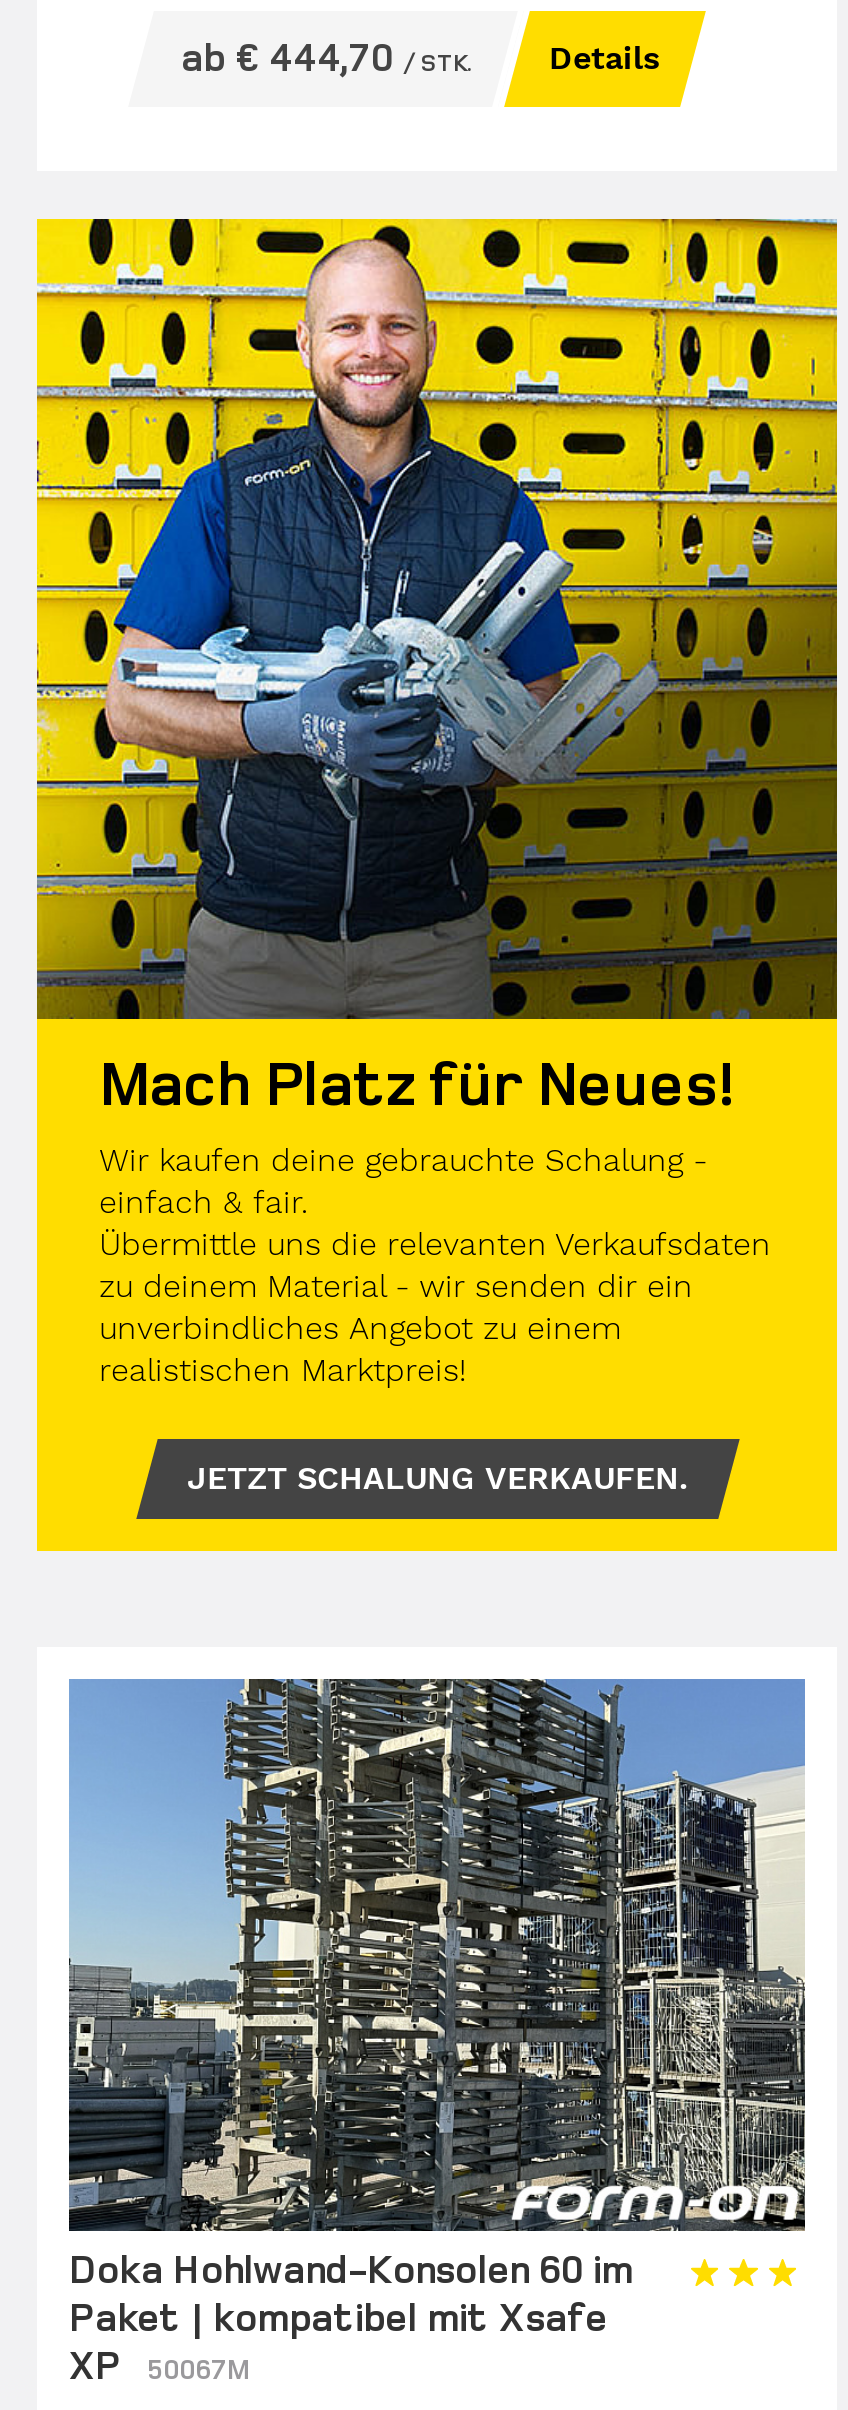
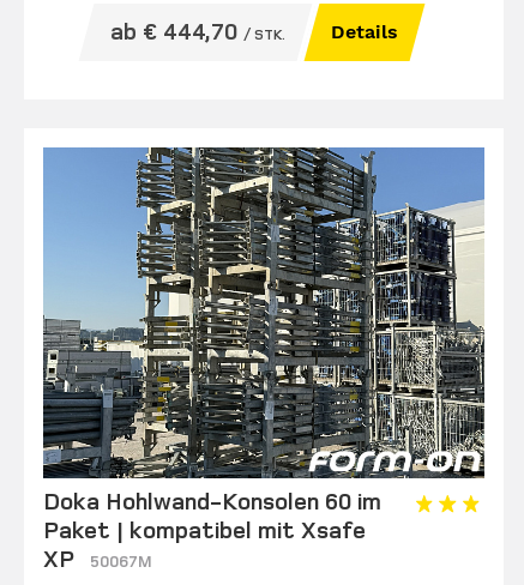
- [image]
- Mach Platz für Neues!
- Wir kaufen deine gebrauchte Schalung -
- einfach & fair.
- Übermittle uns die relevanten Verkaufsdaten
- zu deinem Material - wir senden dir ein
- unverbindliches Angebot zu einem
- realistischen Marktpreis!
- JETZT SCHALUNG VERKAUFEN.
